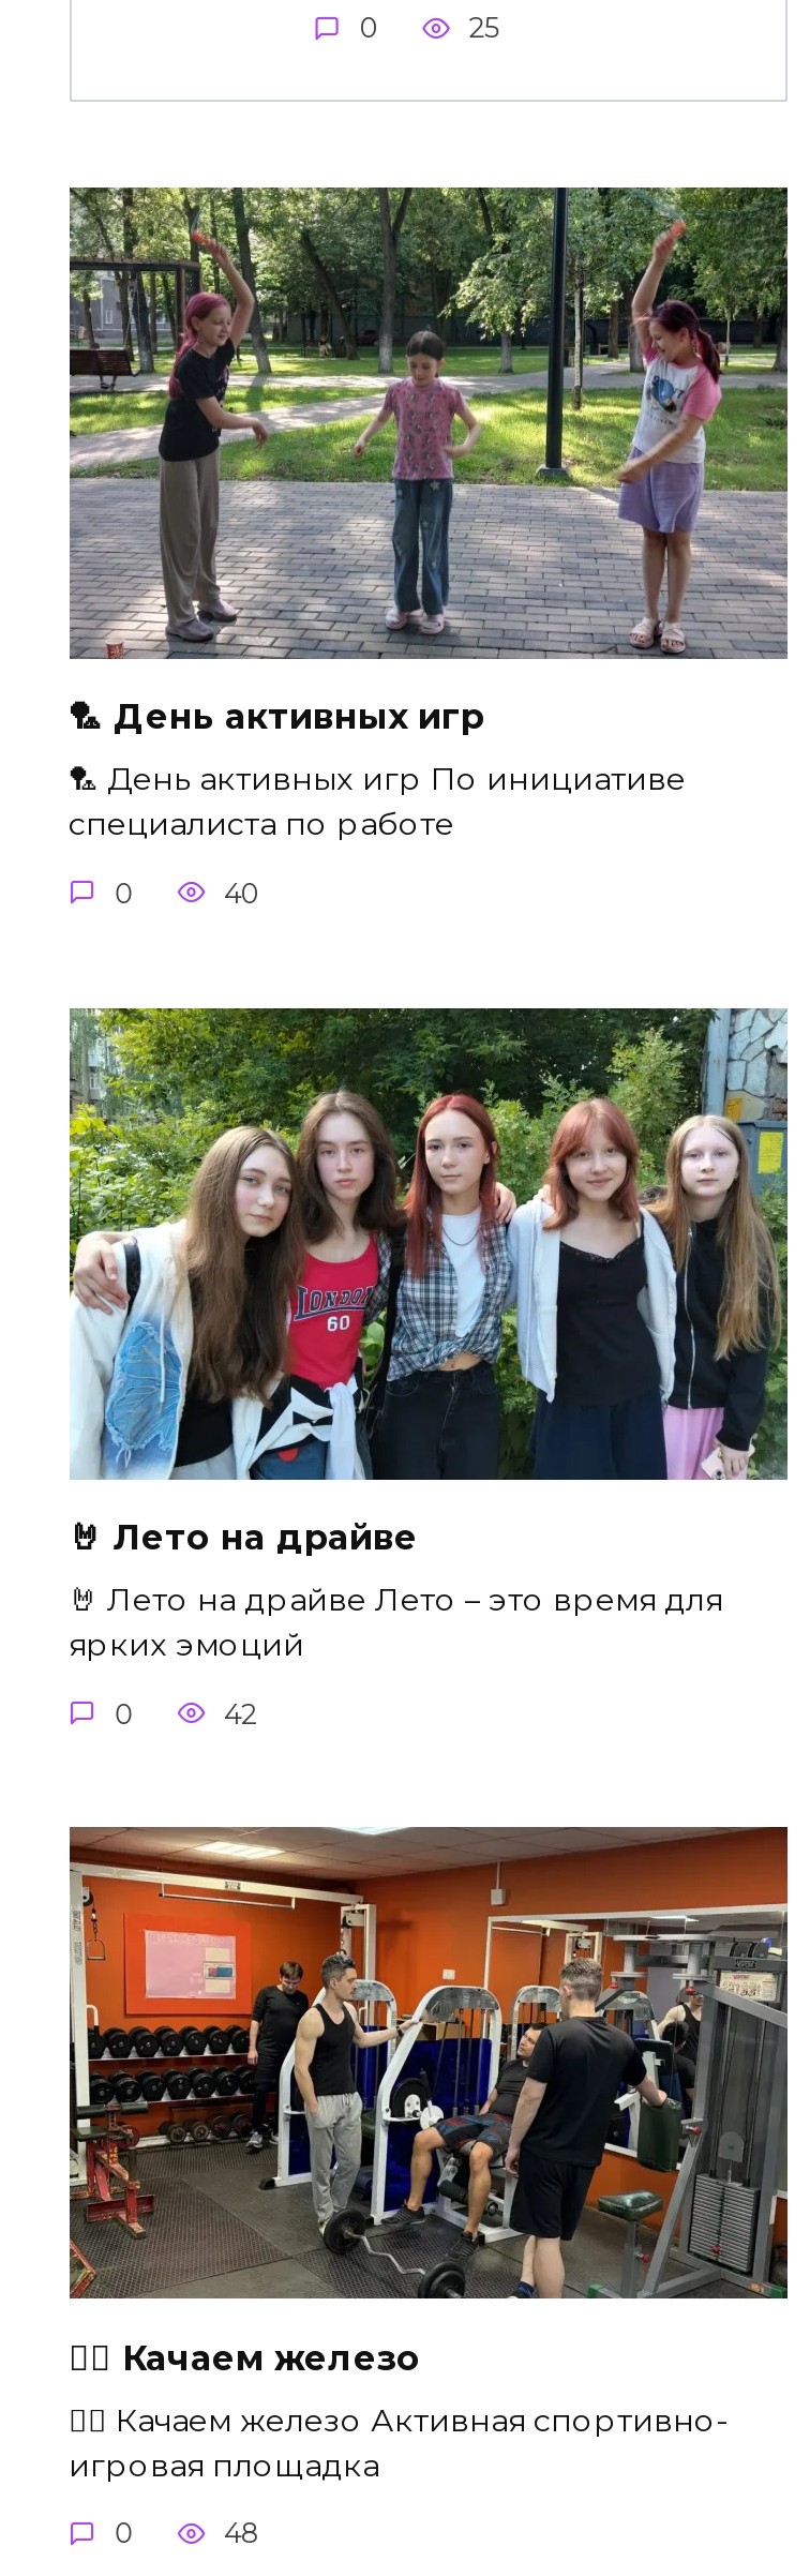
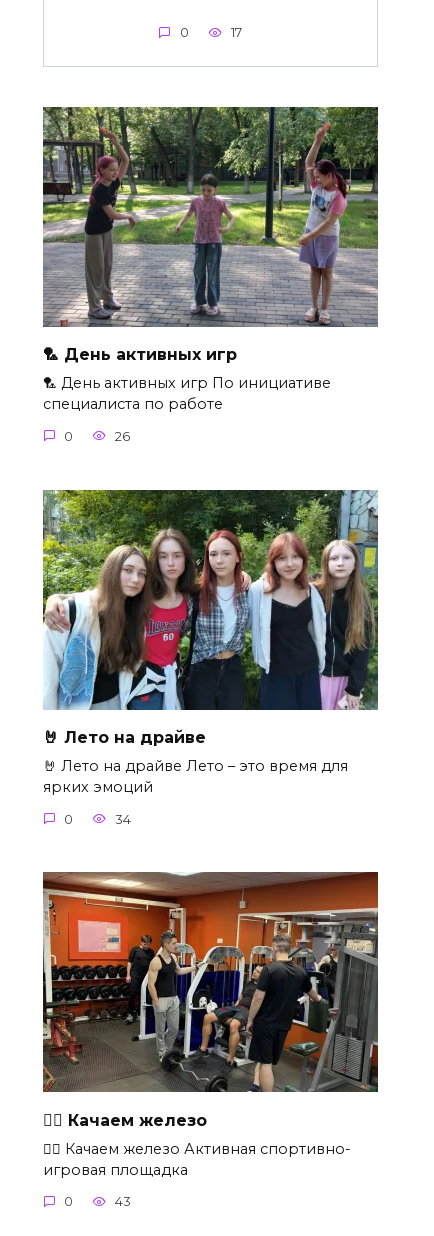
- 25
+ 17

- 40
+ 26

- 42
+ 34

- 48
+ 43
